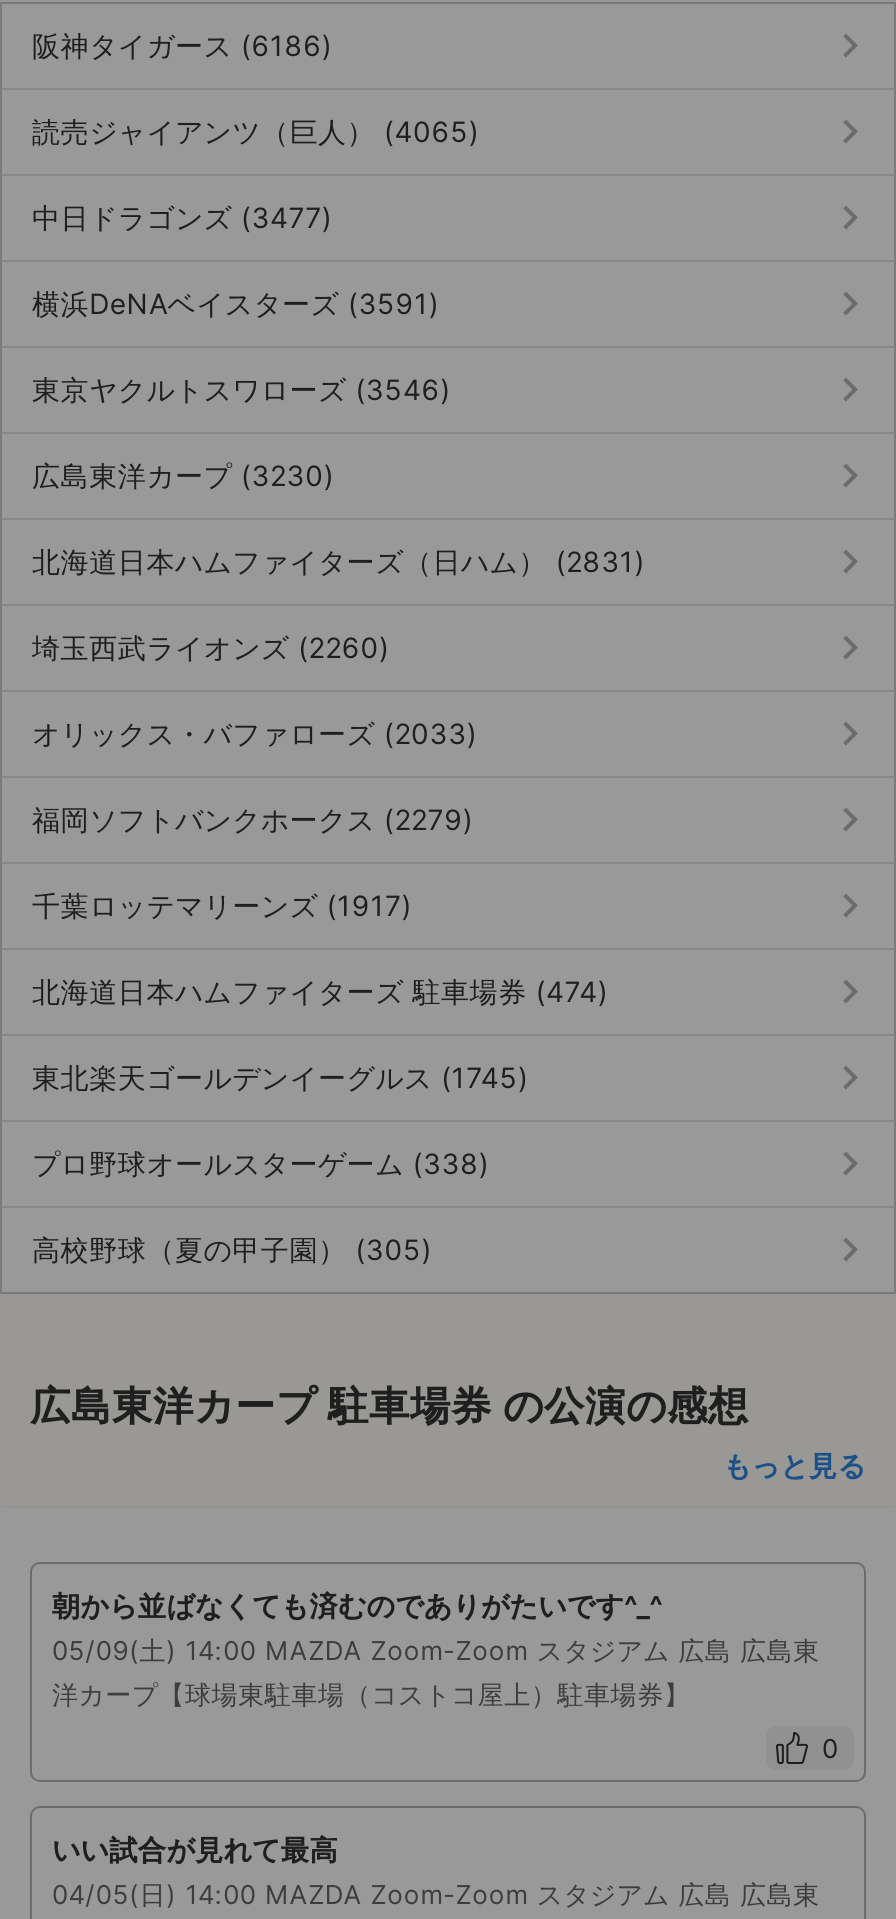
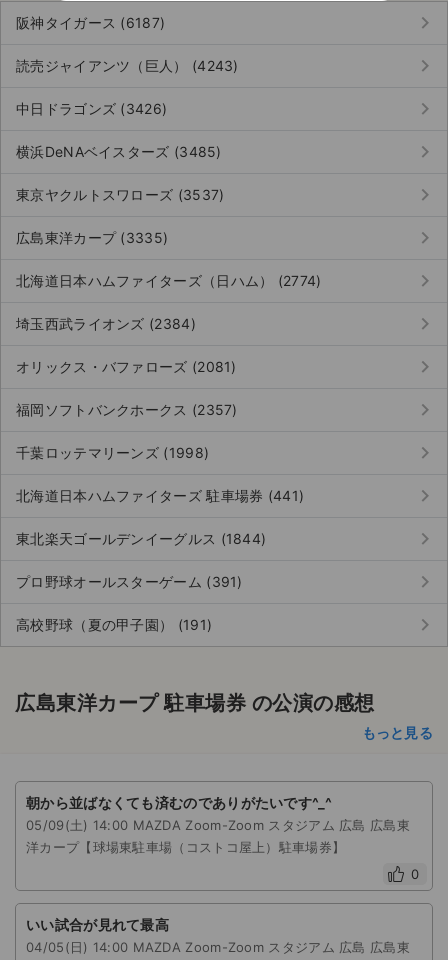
- 阪神タイガース (6186)
+ 阪神タイガース (6187)

- 読売ジャイアンツ（巨人） (4065)
+ 読売ジャイアンツ（巨人） (4243)

- 中日ドラゴンズ (3477)
+ 中日ドラゴンズ (3426)

- 横浜DeNAベイスターズ (3591)
+ 横浜DeNAベイスターズ (3485)

- 東京ヤクルトスワローズ (3546)
+ 東京ヤクルトスワローズ (3537)

- 広島東洋カープ (3230)
+ 広島東洋カープ (3335)

- 北海道日本ハムファイターズ（日ハム） (2831)
+ 北海道日本ハムファイターズ（日ハム） (2774)

- 埼玉西武ライオンズ (2260)
+ 埼玉西武ライオンズ (2384)

- オリックス・バファローズ (2033)
+ オリックス・バファローズ (2081)

- 福岡ソフトバンクホークス (2279)
+ 福岡ソフトバンクホークス (2357)

- 千葉ロッテマリーンズ (1917)
+ 千葉ロッテマリーンズ (1998)

- 北海道日本ハムファイターズ 駐車場券 (474)
+ 北海道日本ハムファイターズ 駐車場券 (441)

- 東北楽天ゴールデンイーグルス (1745)
+ 東北楽天ゴールデンイーグルス (1844)

- プロ野球オールスターゲーム (338)
+ プロ野球オールスターゲーム (391)

- 高校野球（夏の甲子園） (305)
+ 高校野球（夏の甲子園） (191)
